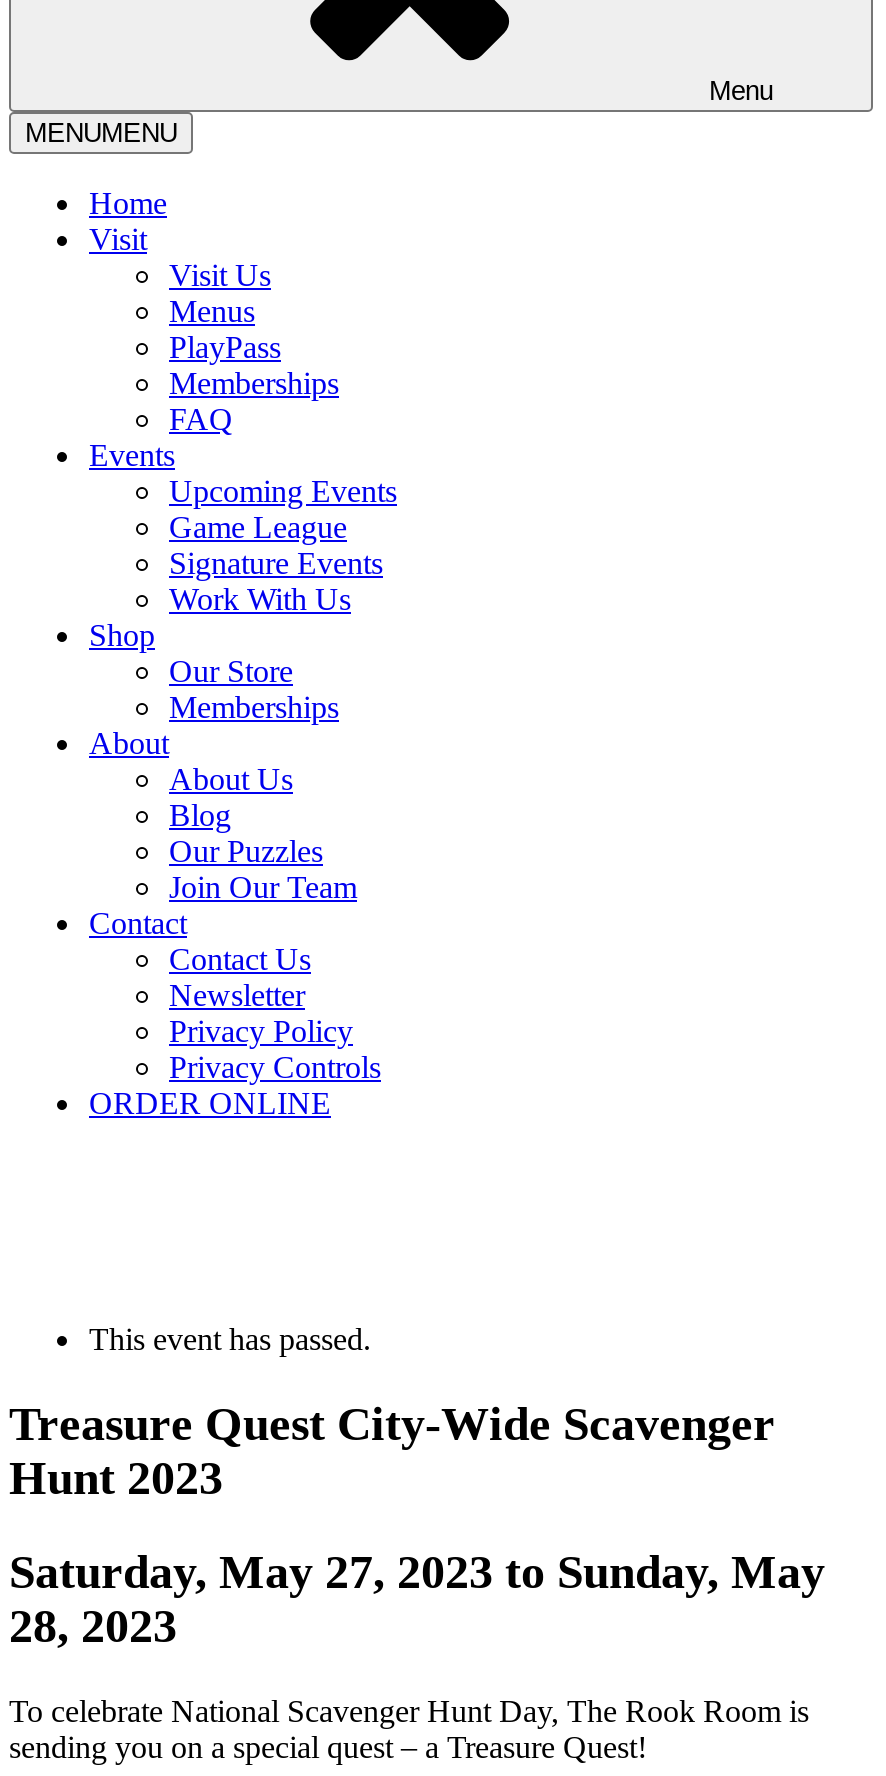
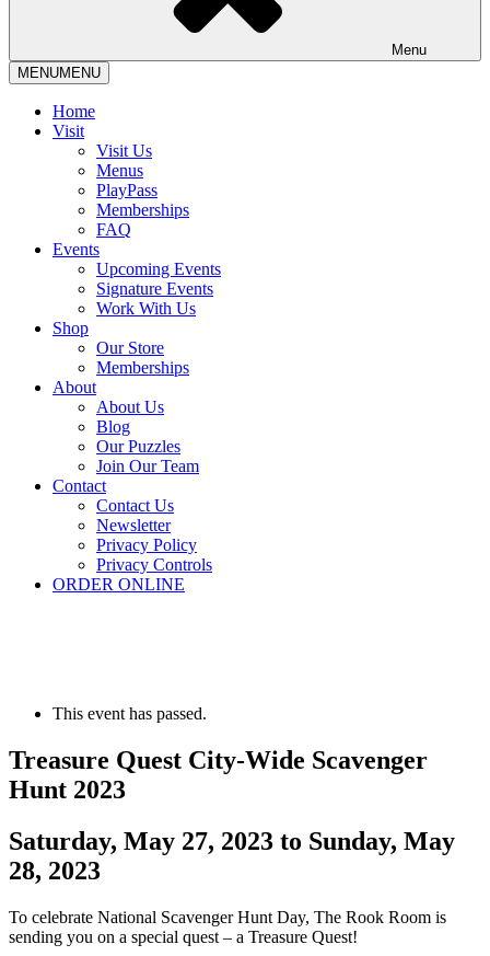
- Game League
